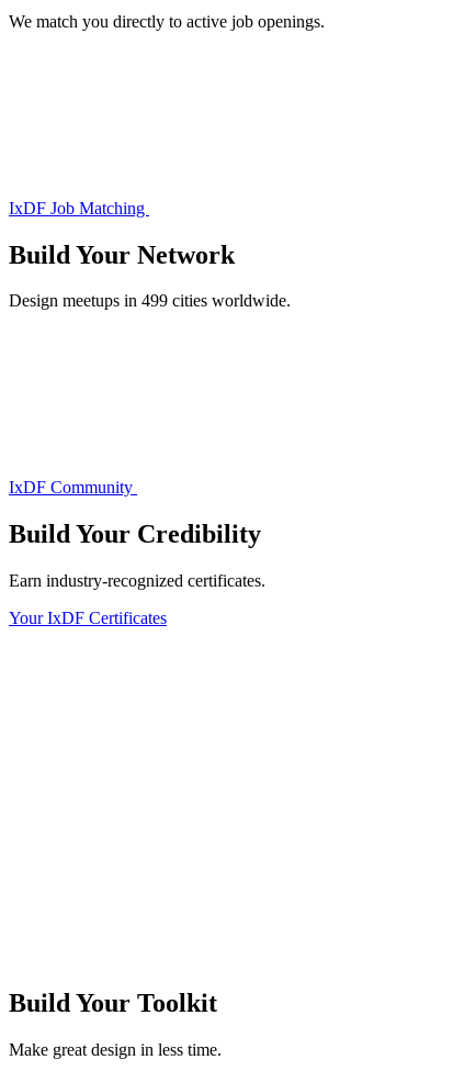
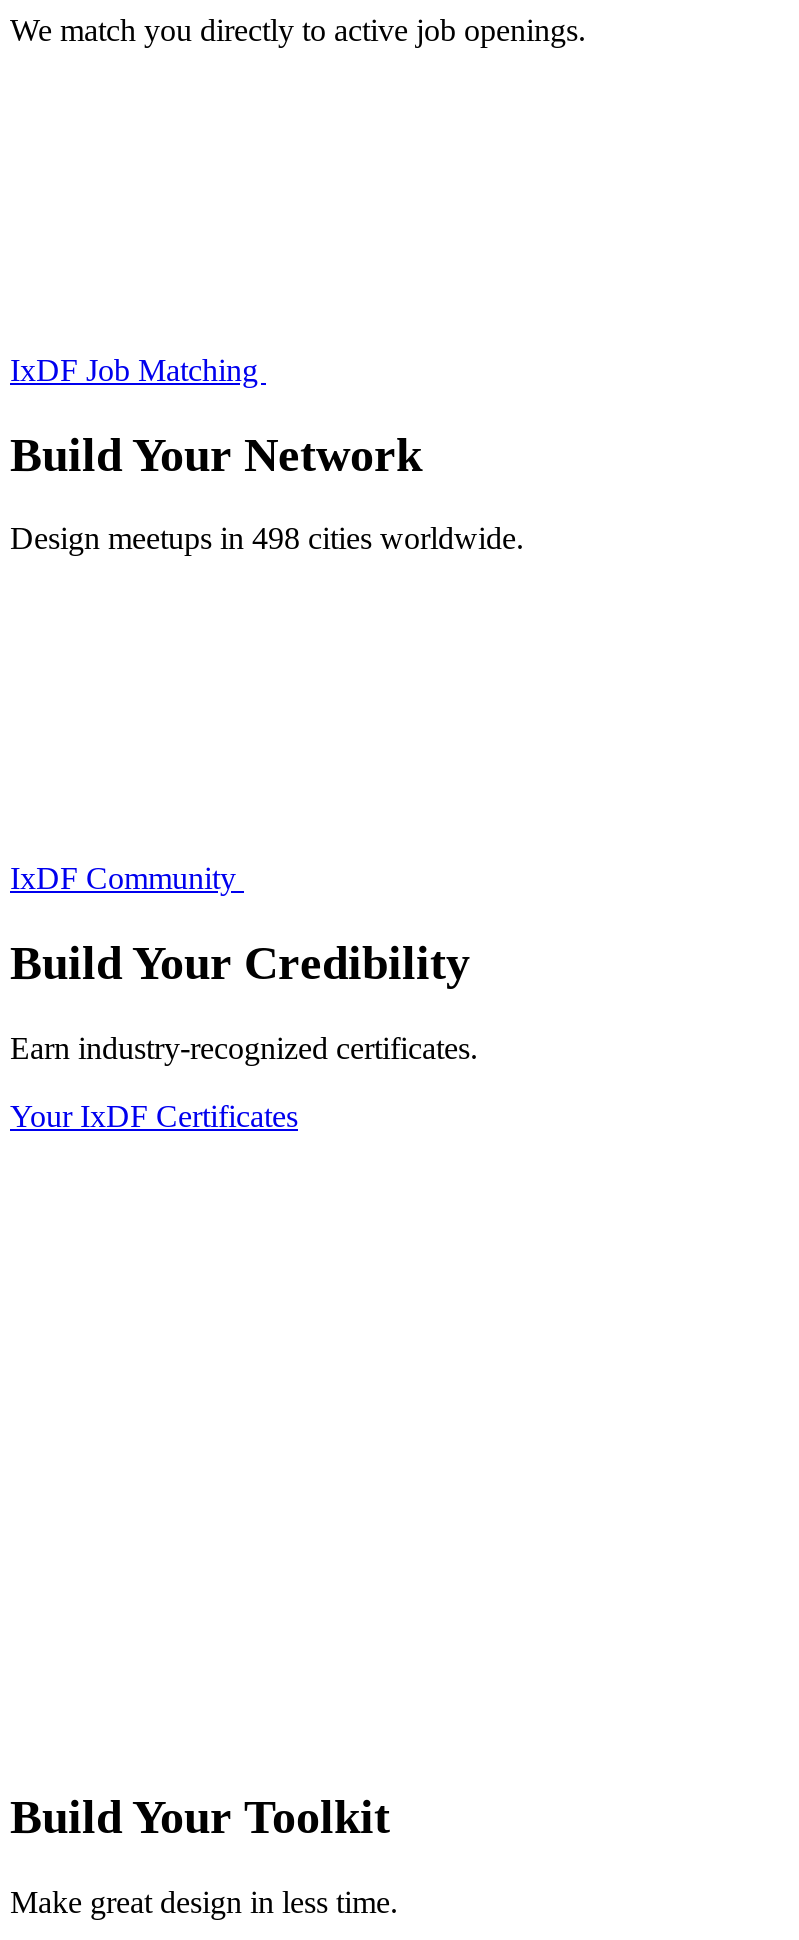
- Design meetups in 499 cities worldwide.
+ Design meetups in 498 cities worldwide.
